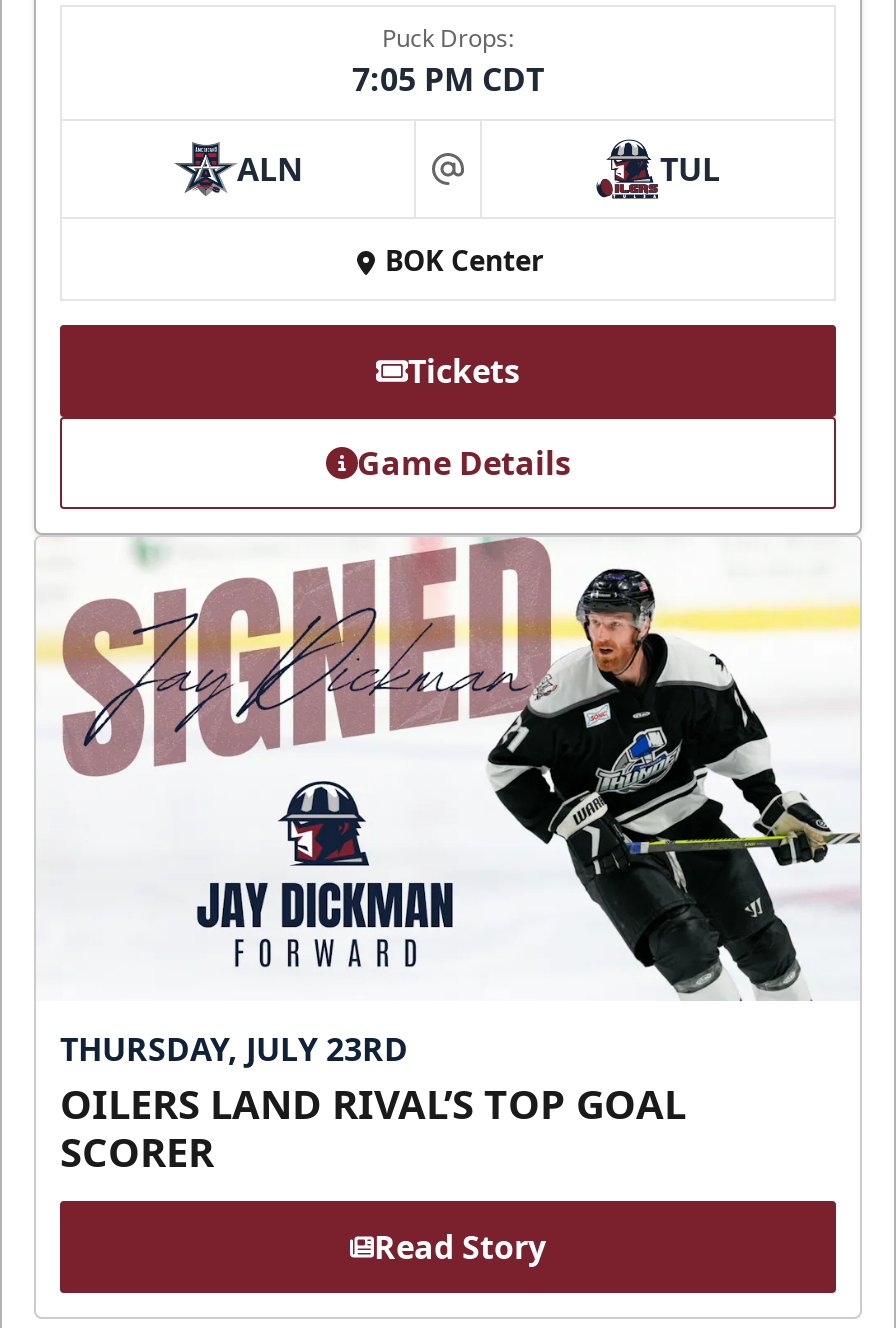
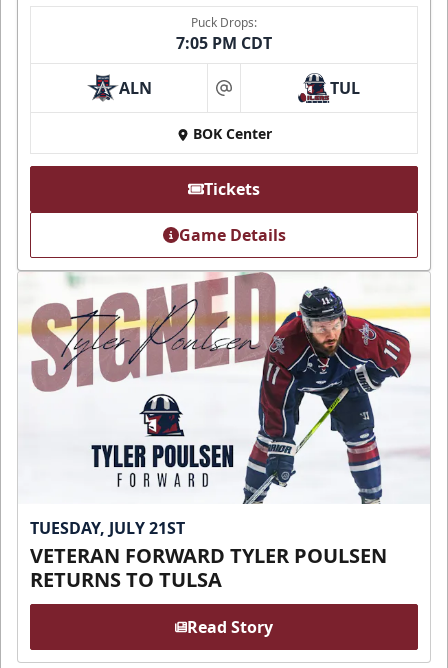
- [image]
- THURSDAY, JULY 23RD
- OILERS LAND RIVAL’S TOP GOAL
- SCORER
+ [image]
+ TUESDAY, JULY 21ST
+ VETERAN FORWARD TYLER POULSEN
+ RETURNS TO TULSA
